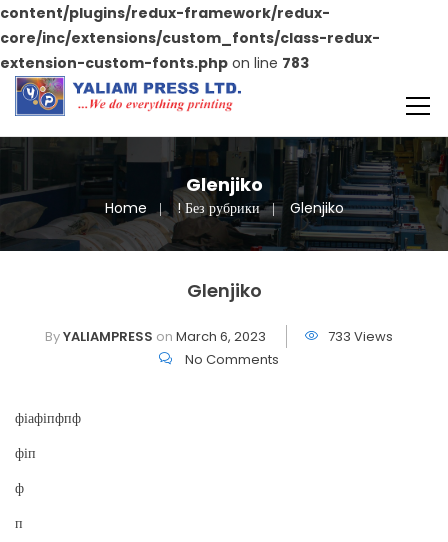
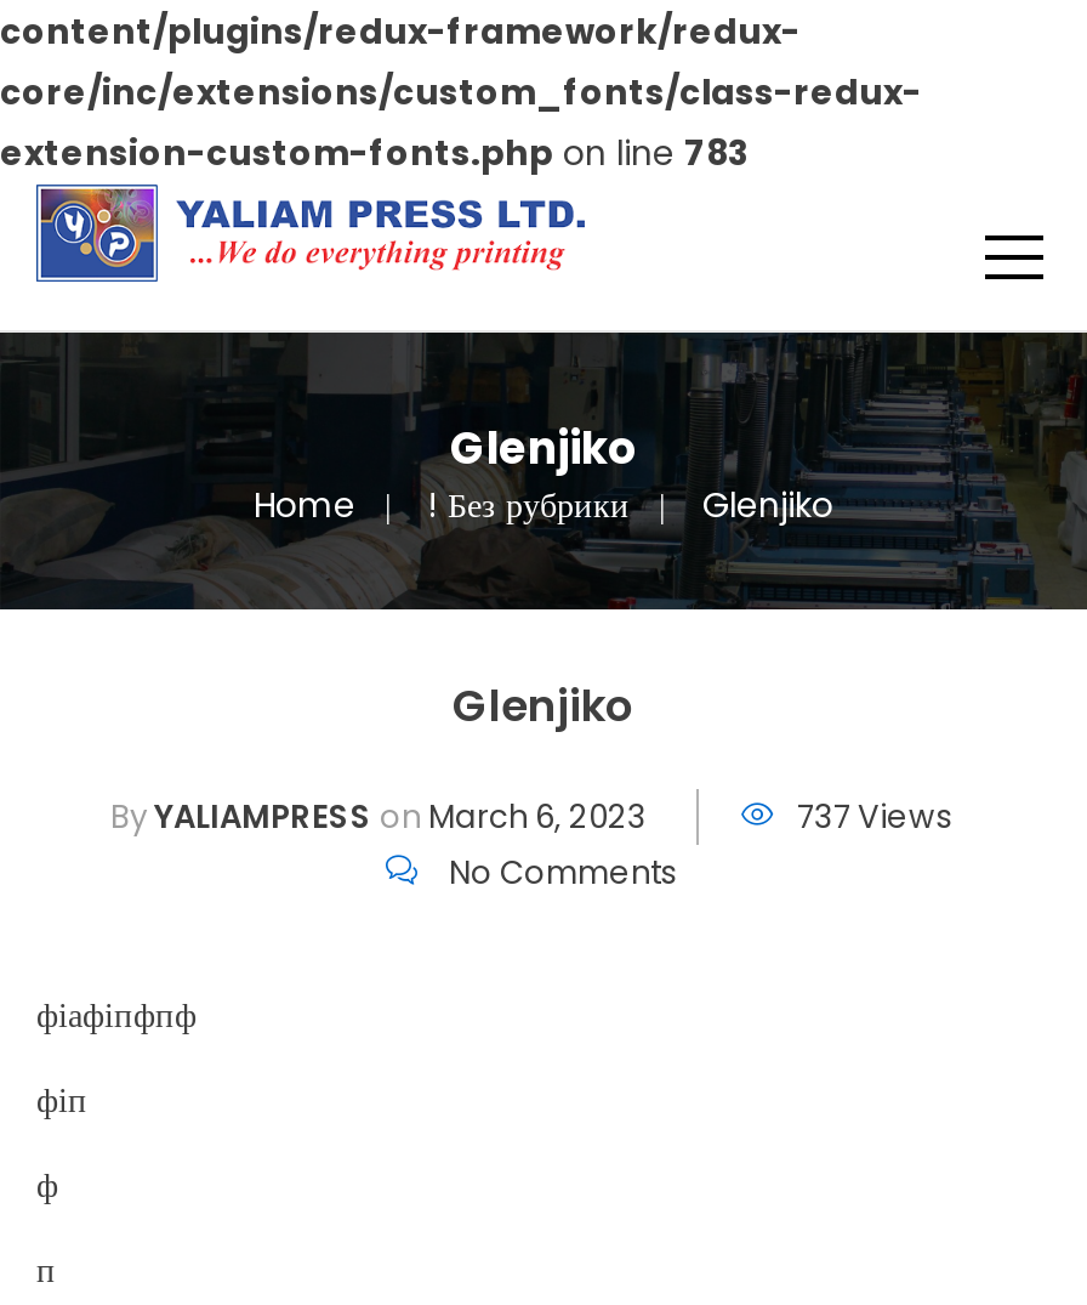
- 733 Views
+ 737 Views
